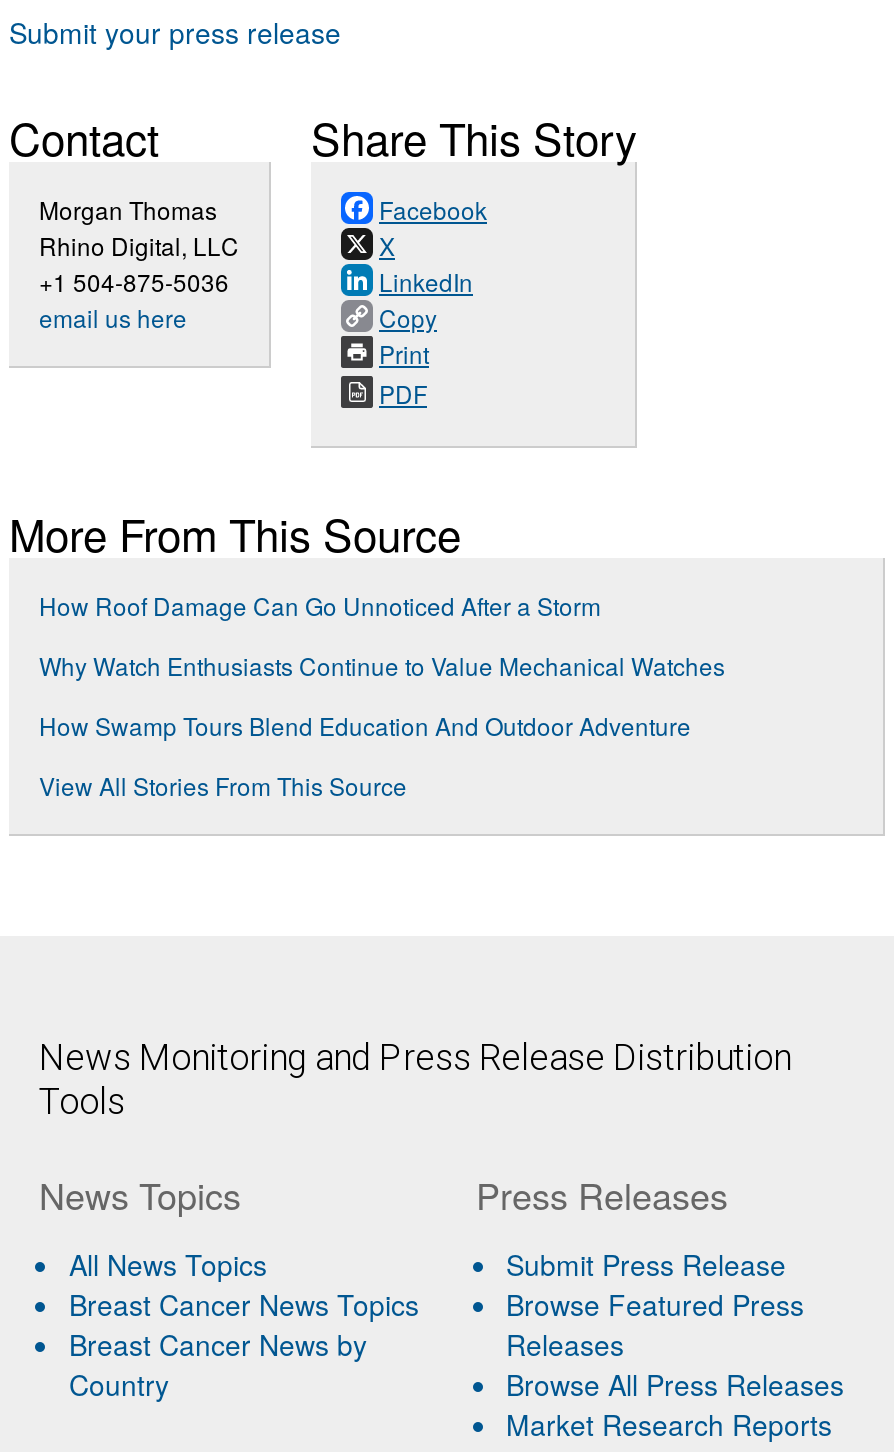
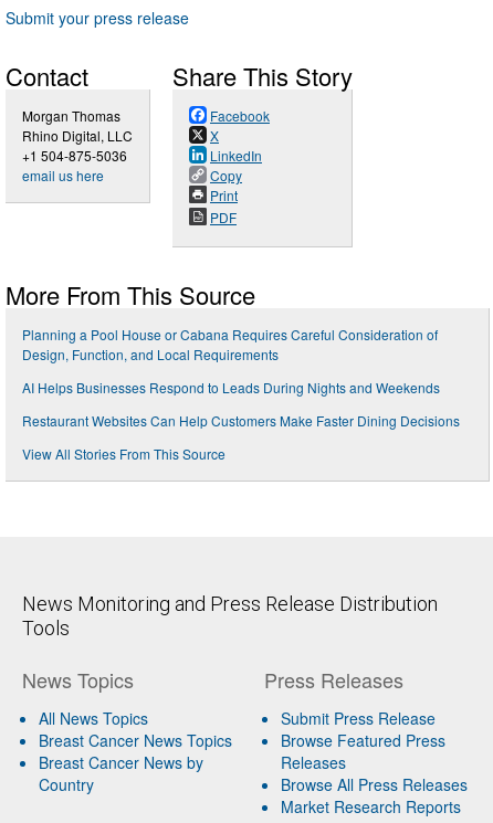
- How Roof Damage Can Go Unnoticed After a Storm
+ Planning a Pool House or Cabana Requires Careful Consideration of
+ Design, Function, and Local Requirements

- Why Watch Enthusiasts Continue to Value Mechanical Watches
+ AI Helps Businesses Respond to Leads During Nights and Weekends

- How Swamp Tours Blend Education And Outdoor Adventure
+ Restaurant Websites Can Help Customers Make Faster Dining Decisions
